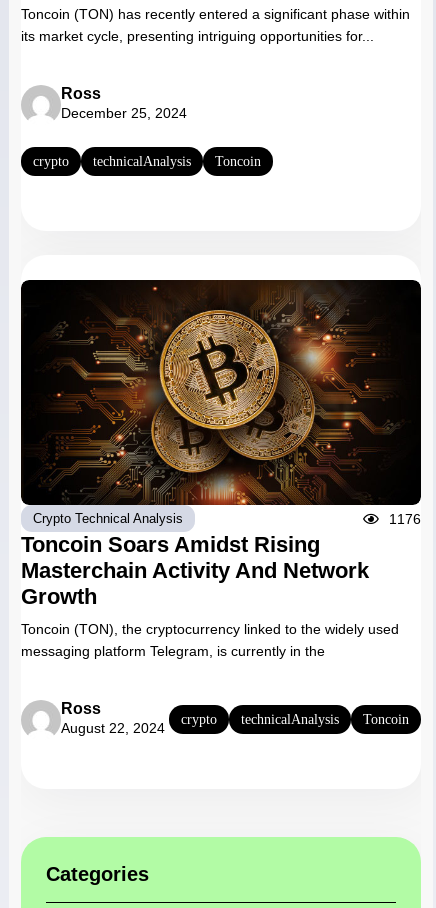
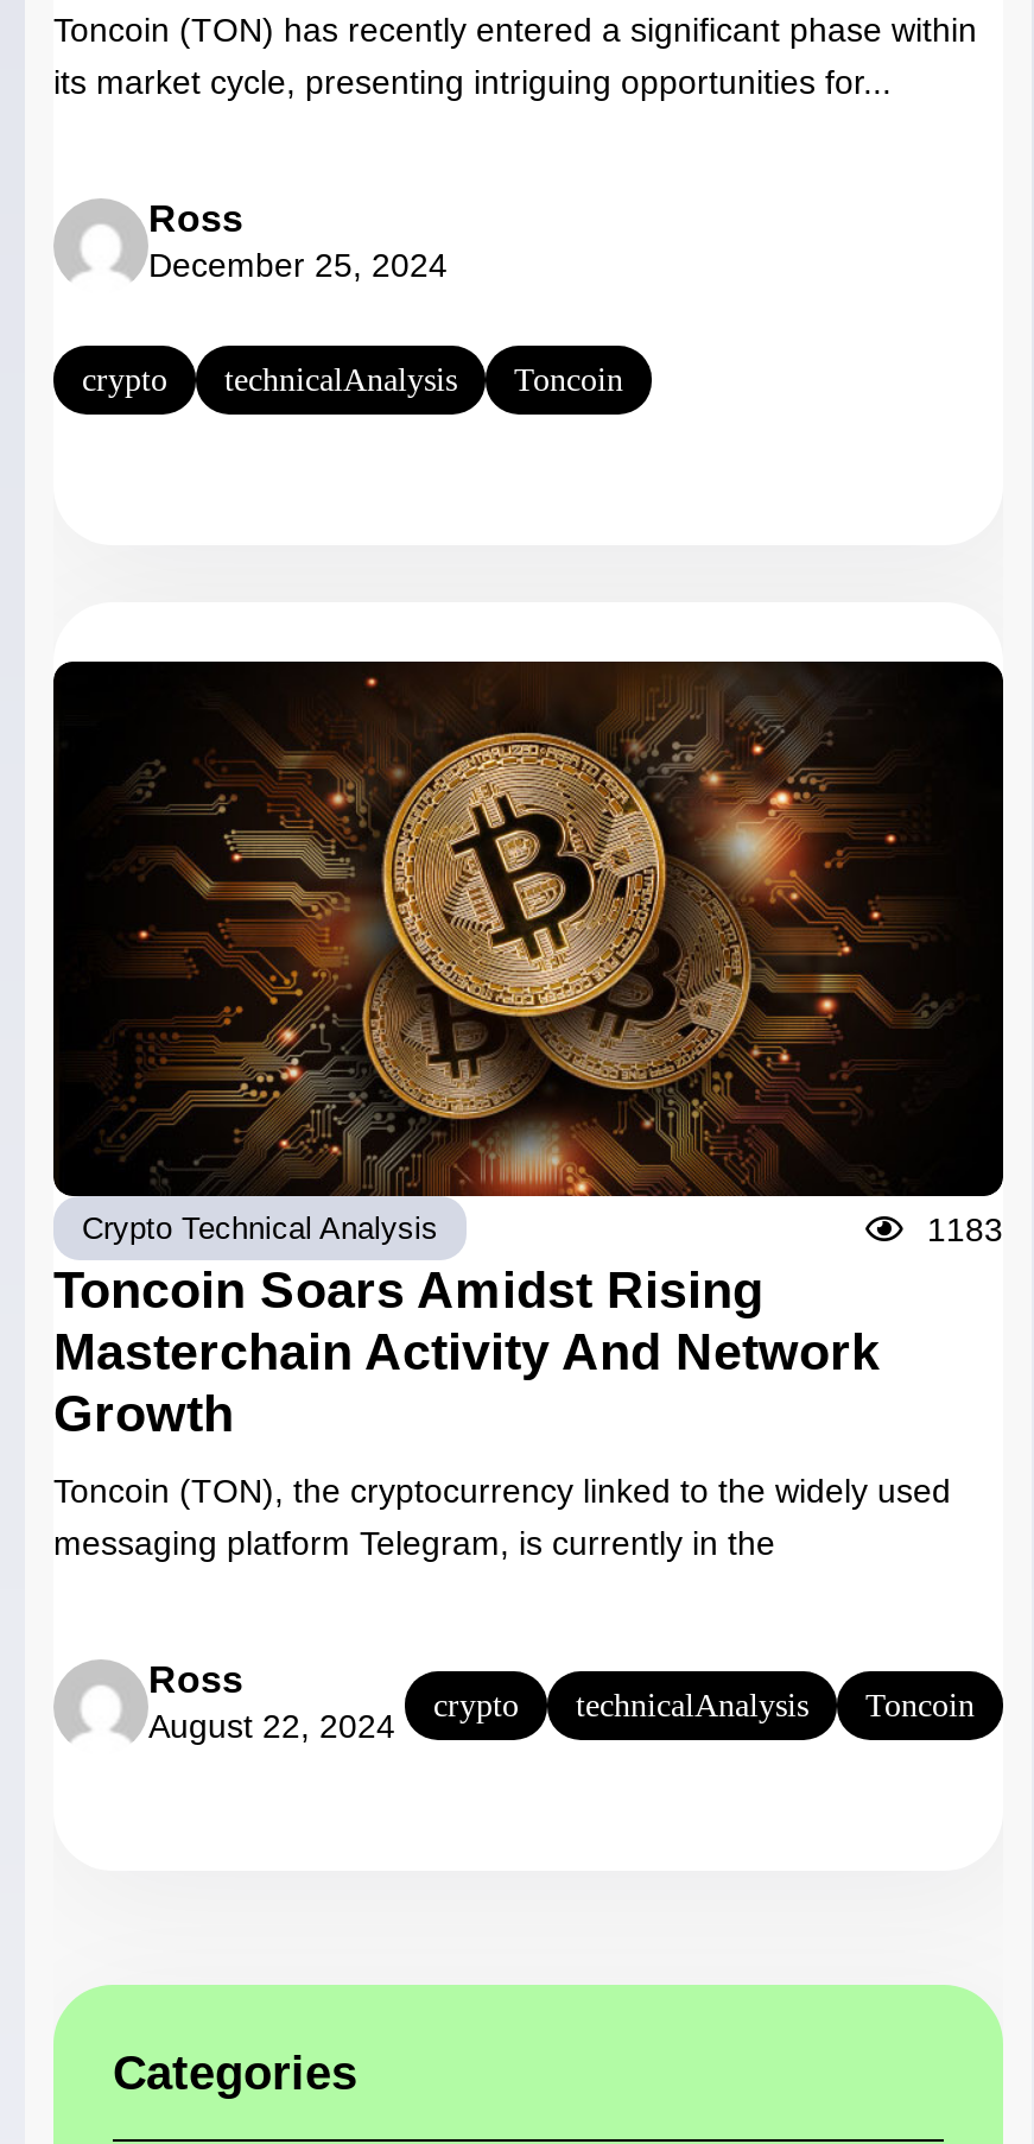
- 1176
+ 1183
